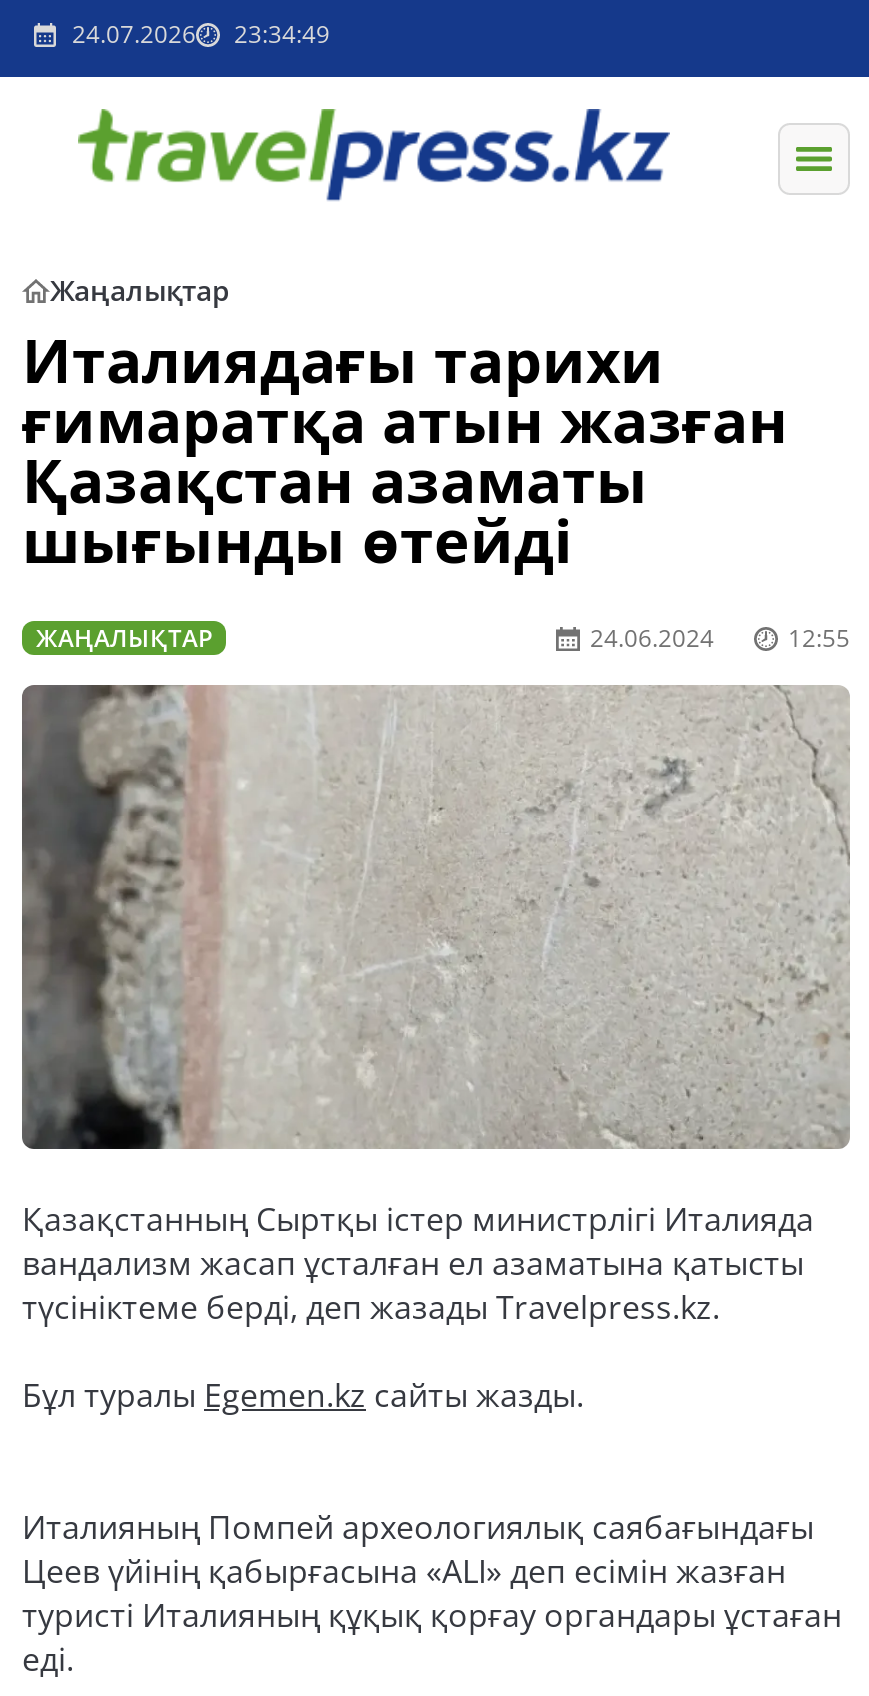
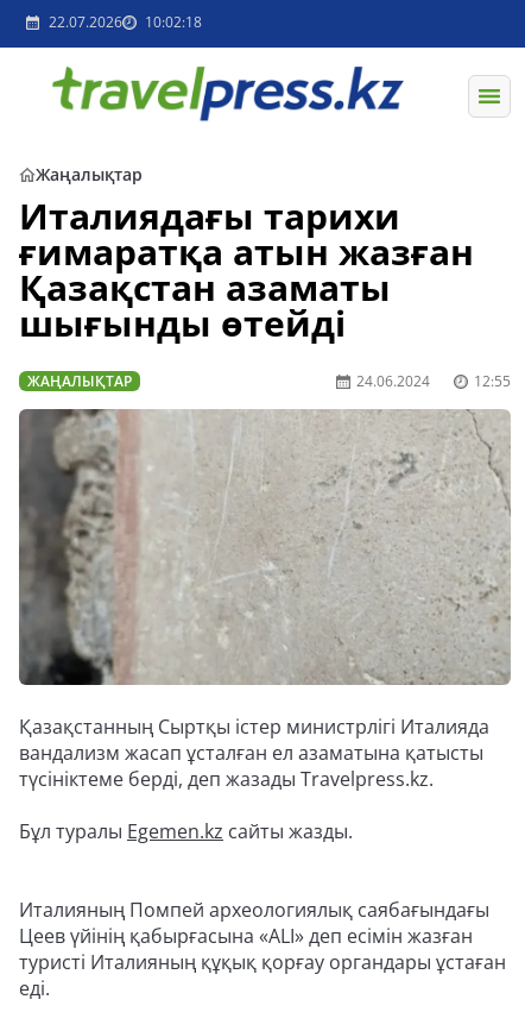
- 24.07.2026
+ 22.07.2026

- 23:34:49
+ 10:02:18
